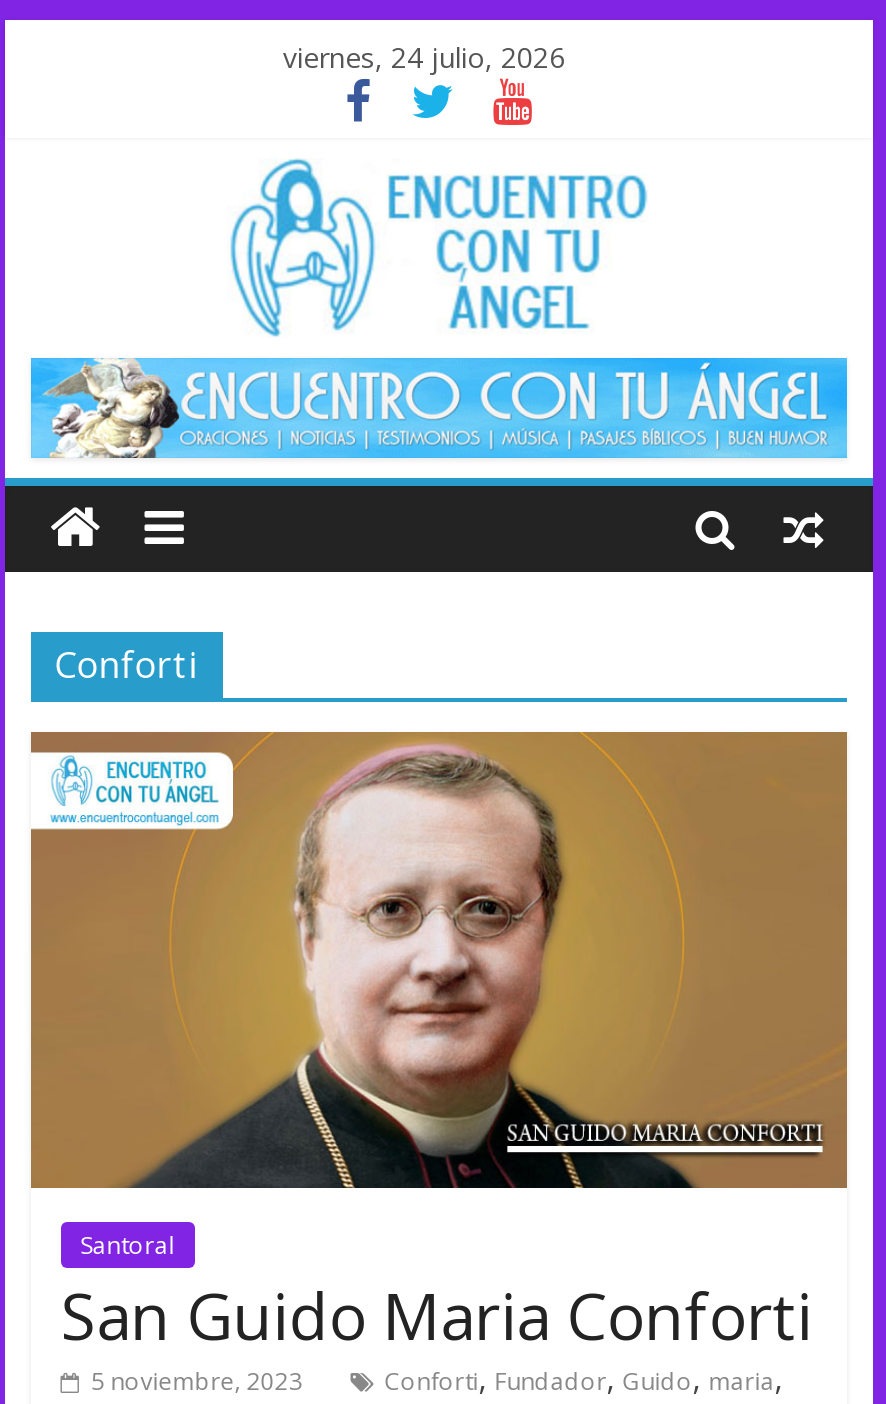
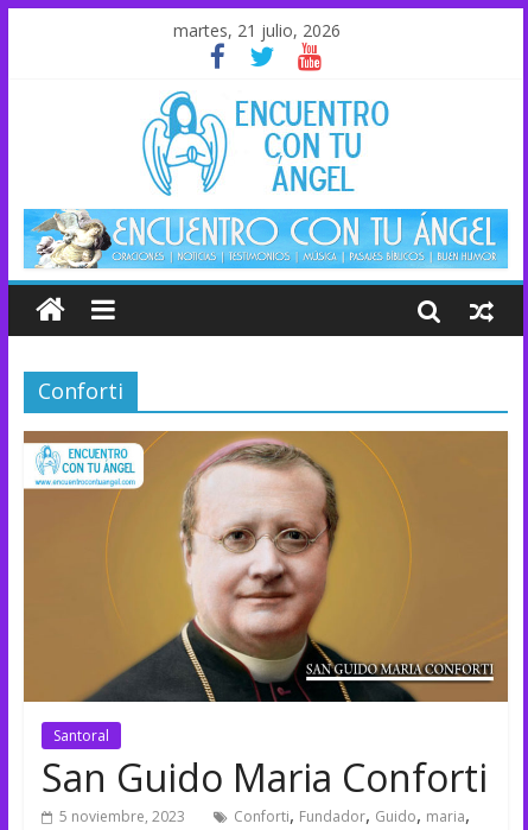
- viernes, 24 julio, 2026
+ martes, 21 julio, 2026
